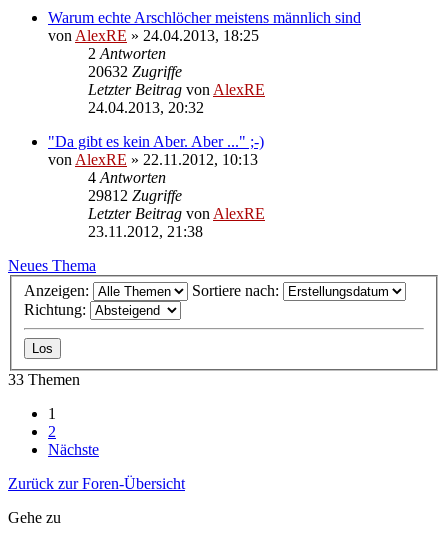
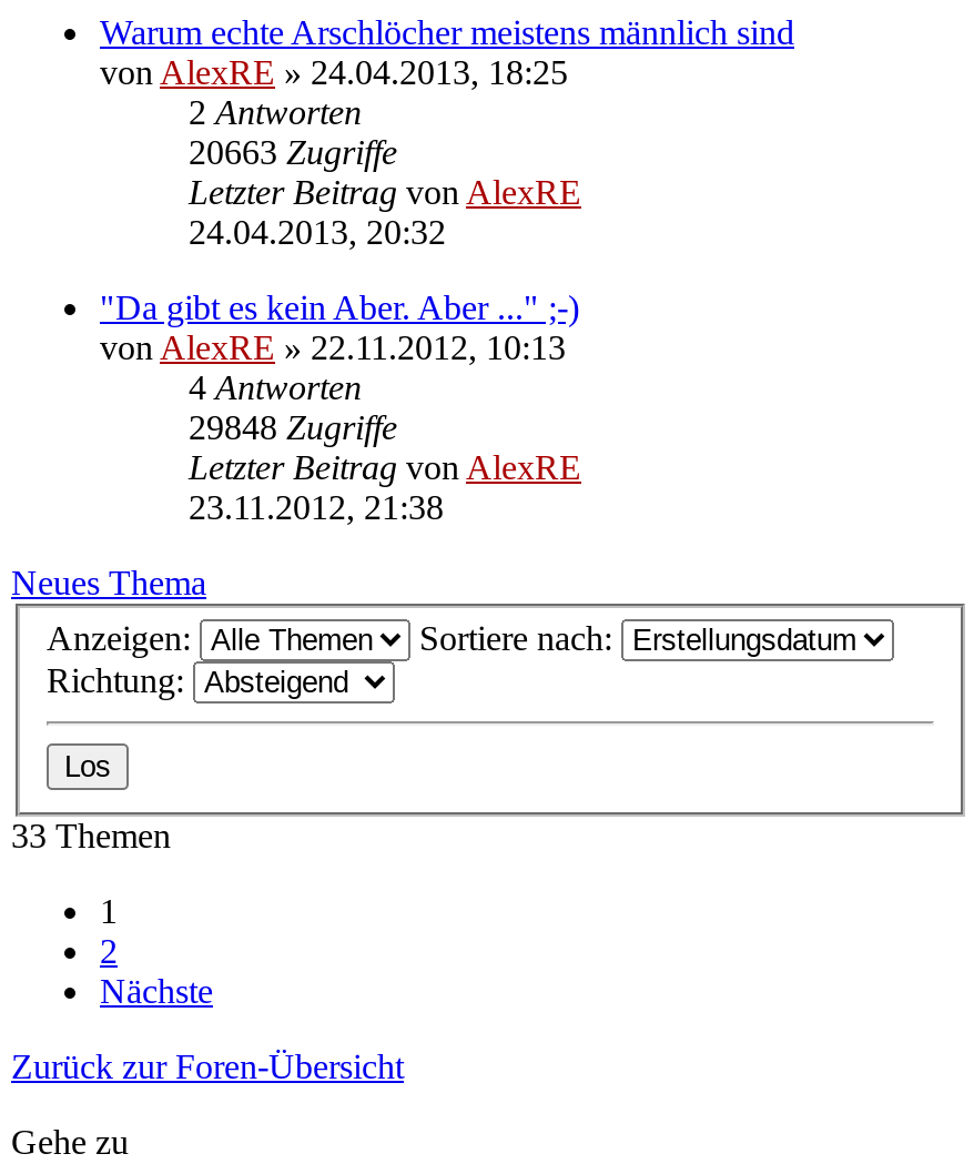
- 20632 Zugriffe
+ 20663 Zugriffe

- 29812 Zugriffe
+ 29848 Zugriffe
